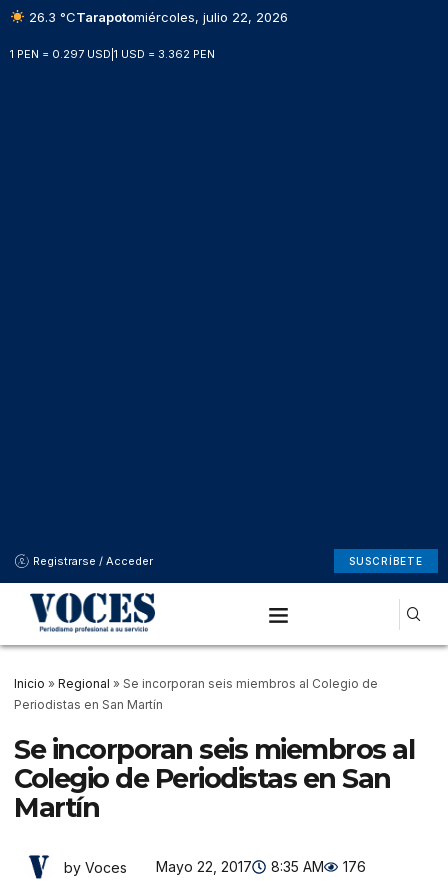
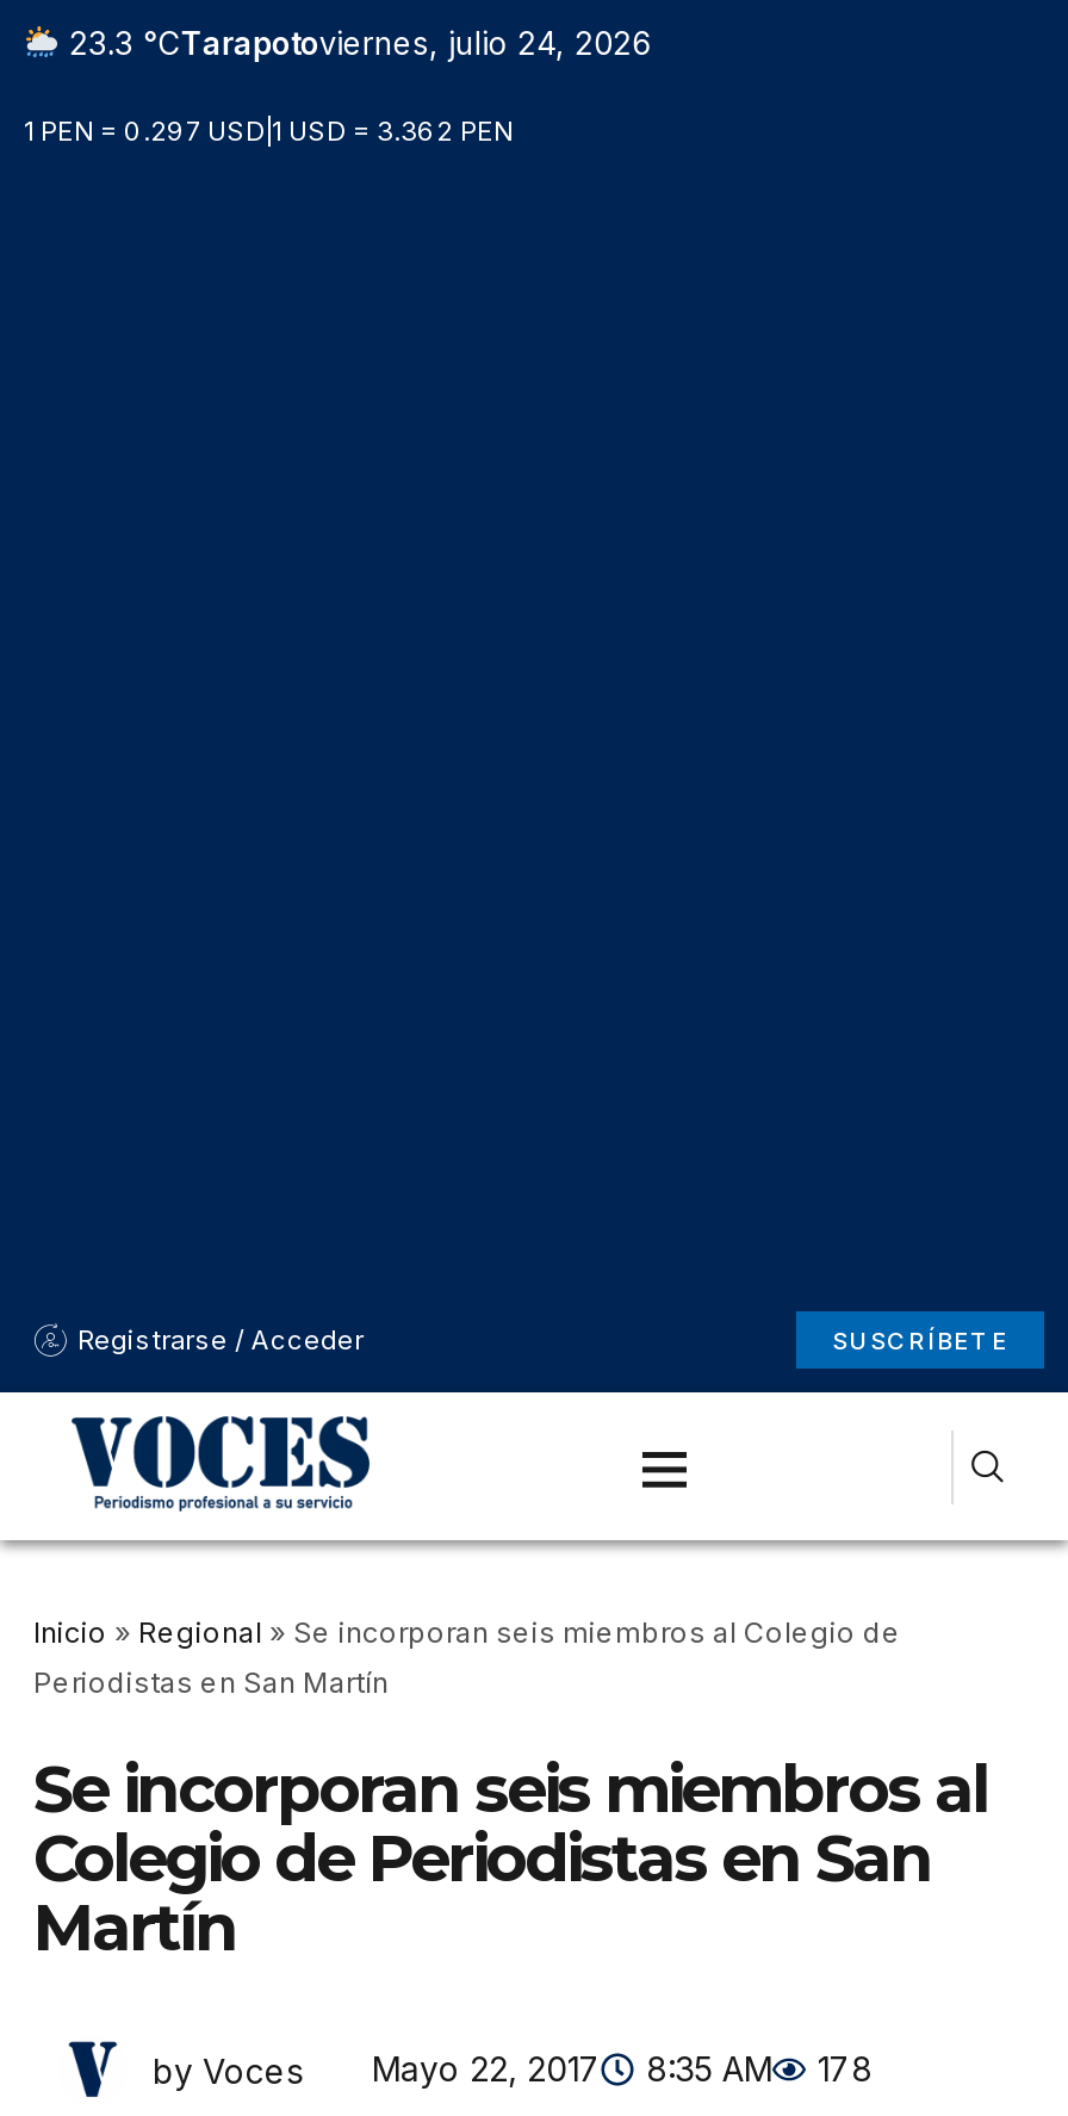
- 26.3 °CTarapotomiércoles, julio 22, 2026
+ 23.3 °CTarapotoviernes, julio 24, 2026

- by Voces Mayo 22, 2017 8:35 AM 176
+ by Voces Mayo 22, 2017 8:35 AM 178
